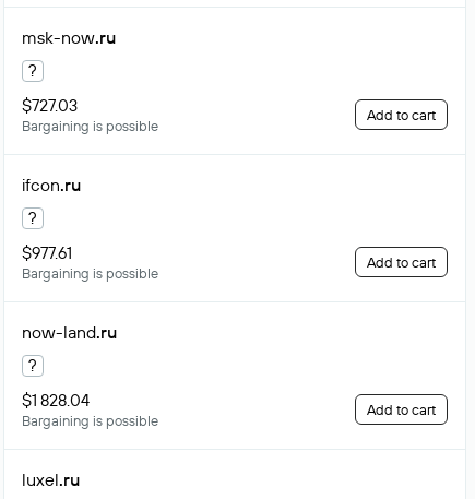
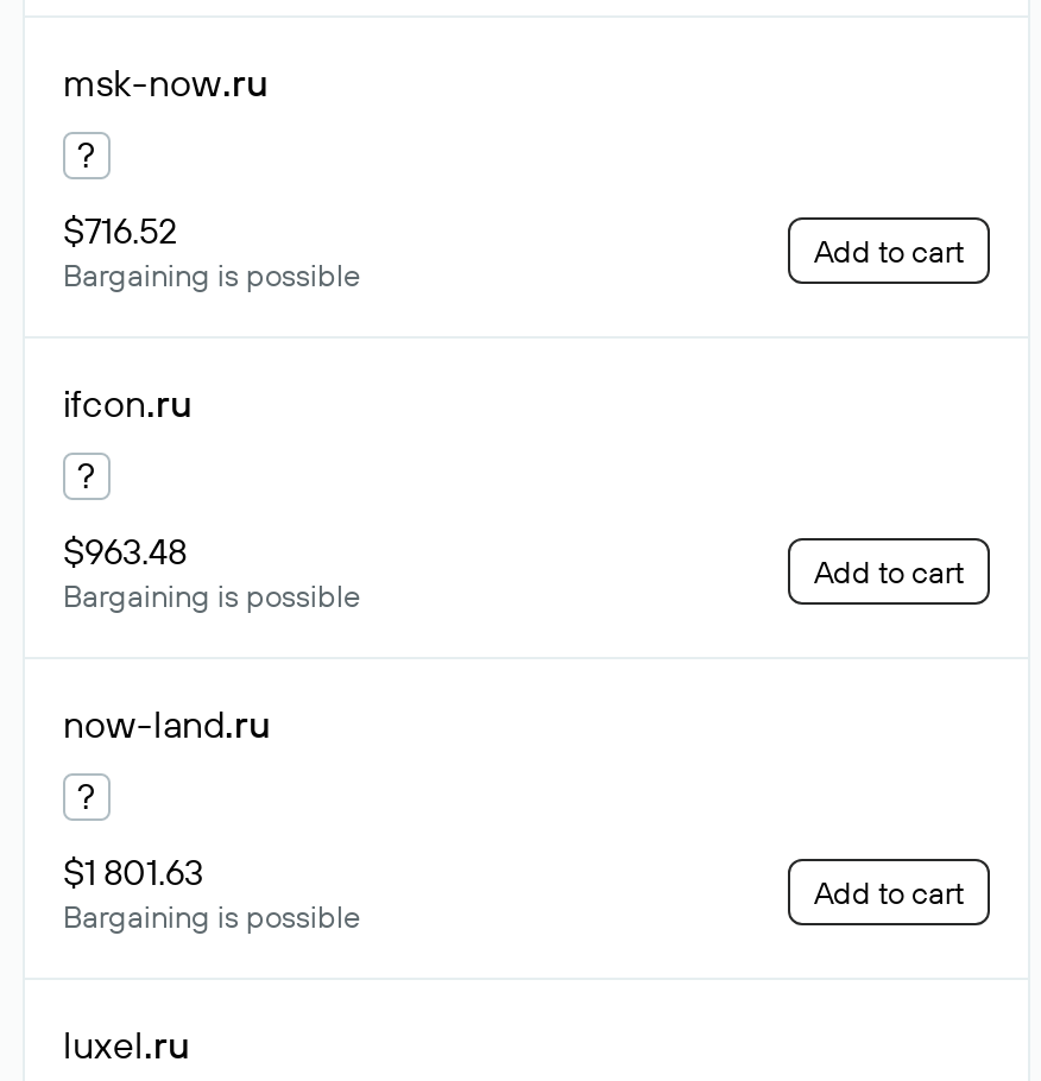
- $727.03
+ $716.52

- $977.61
+ $963.48

- $1 828.04
+ $1 801.63
